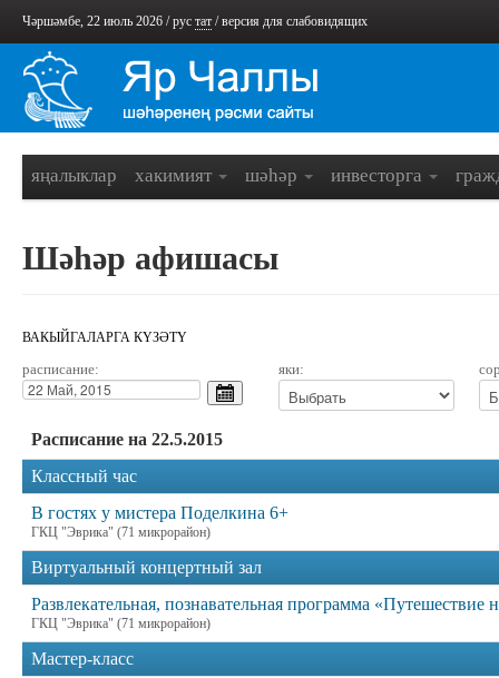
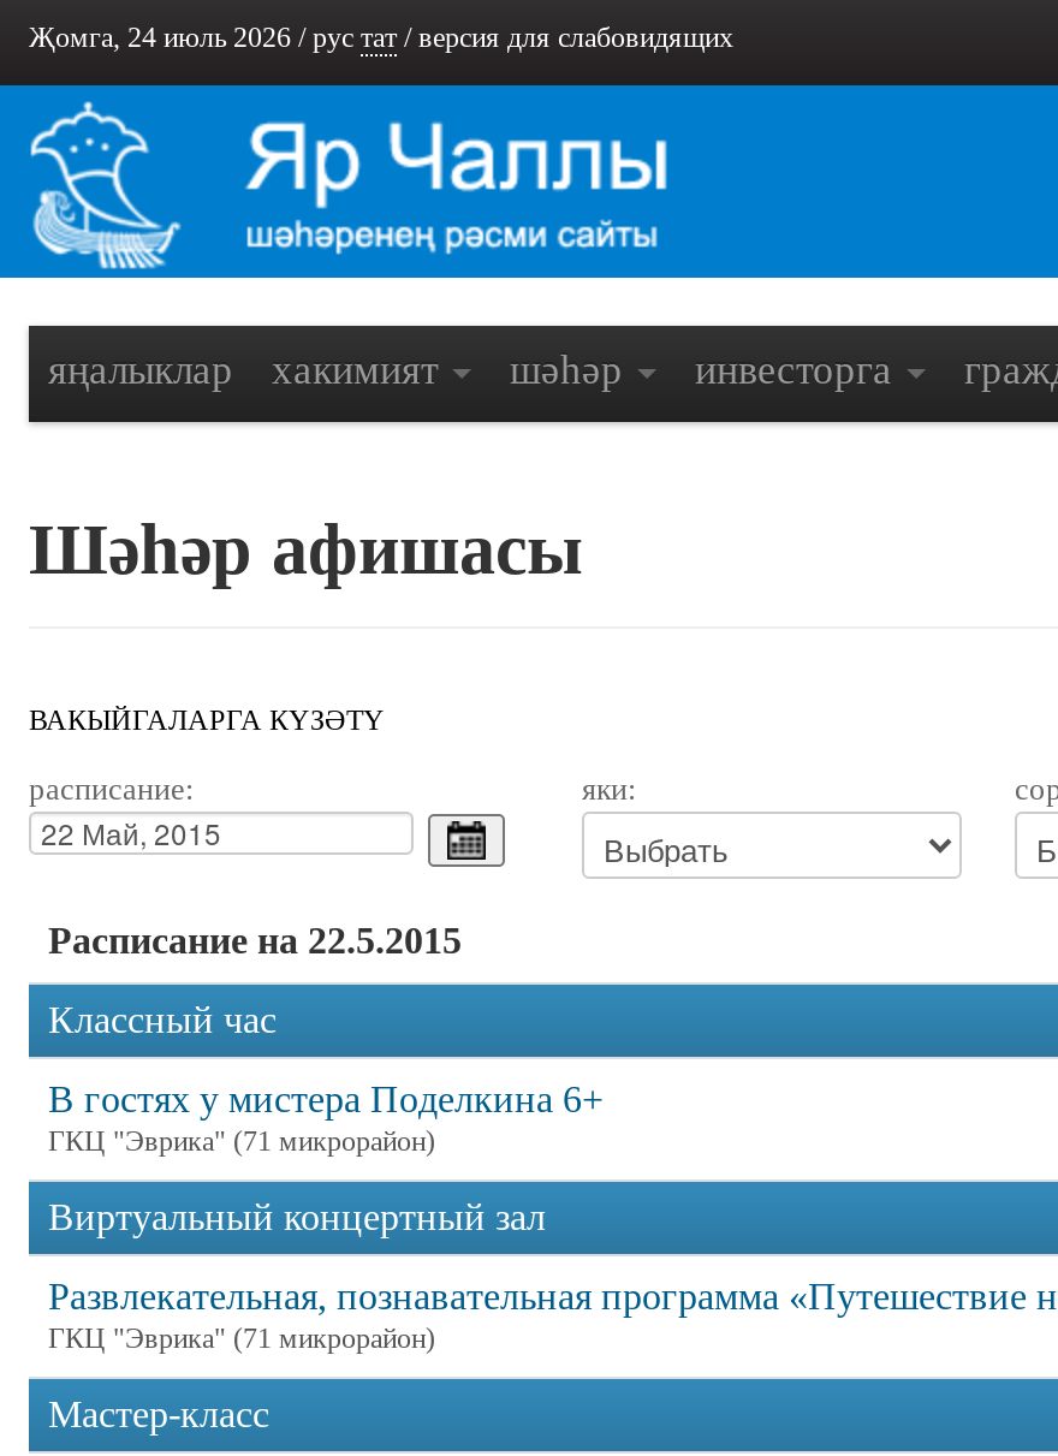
- Чәршәмбе, 22 июль 2026 / рус тат / версия для слабовидящих
+ Җомга, 24 июль 2026 / рус тат / версия для слабовидящих
